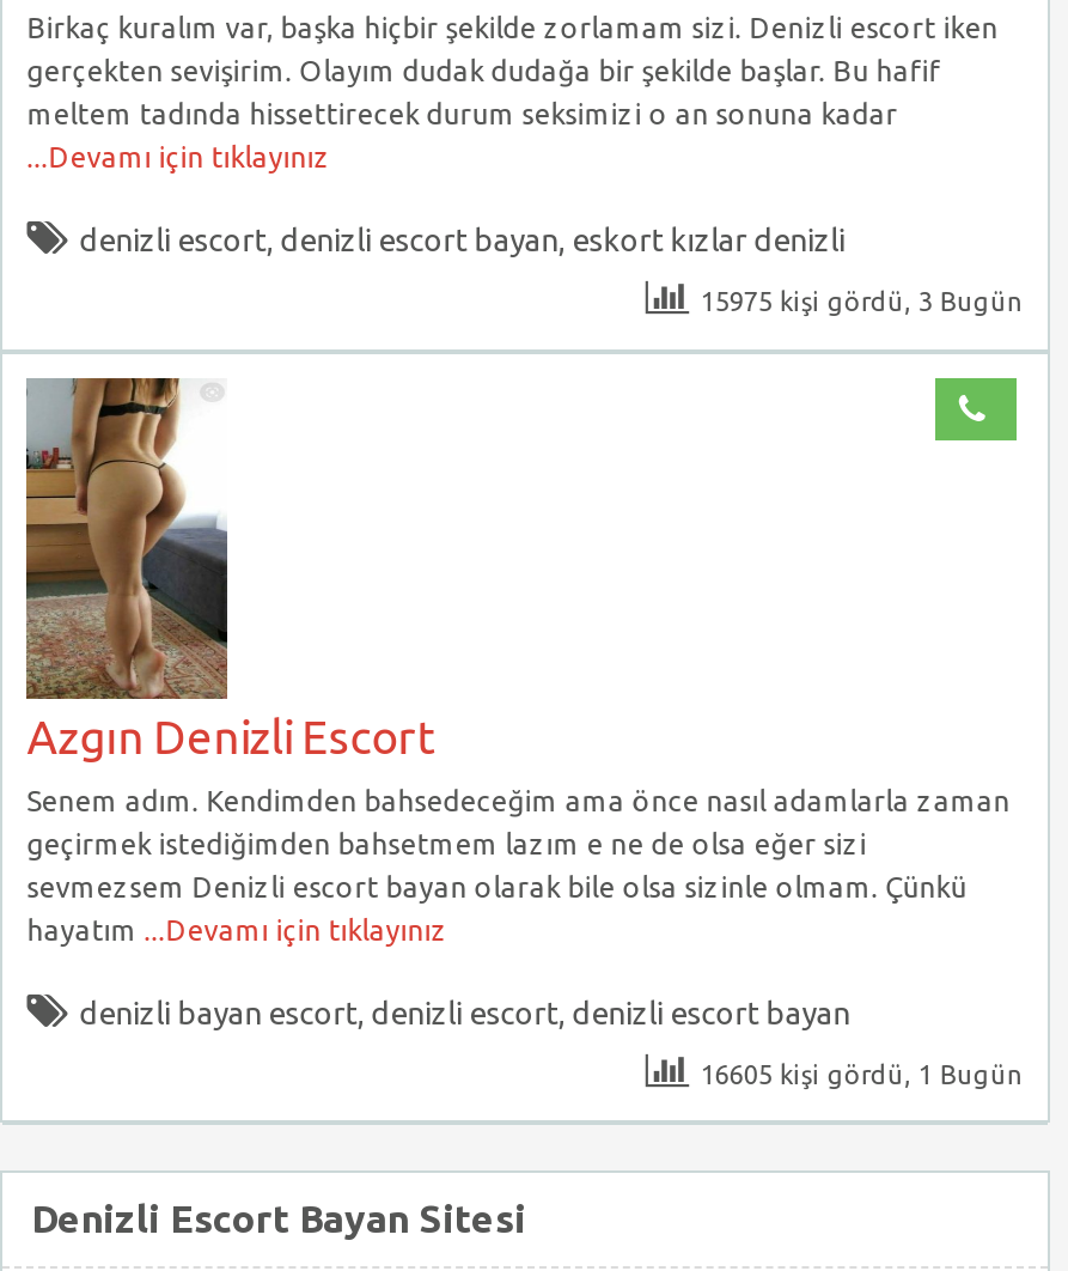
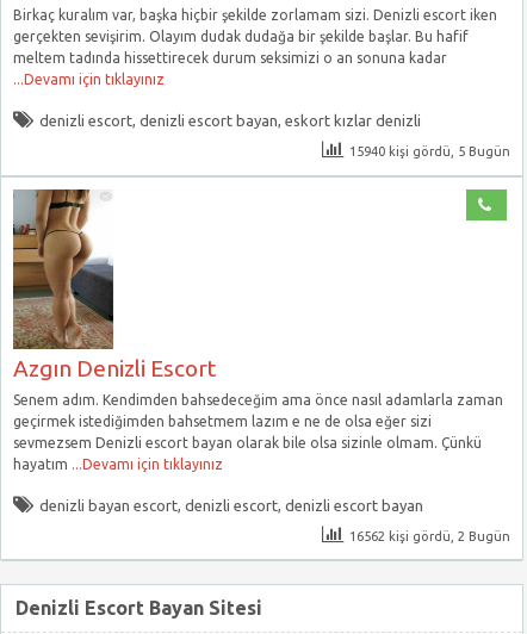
- 15975 kişi gördü, 3 Bugün
+ 15940 kişi gördü, 5 Bugün

- 16605 kişi gördü, 1 Bugün
+ 16562 kişi gördü, 2 Bugün
